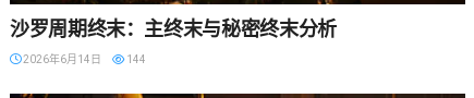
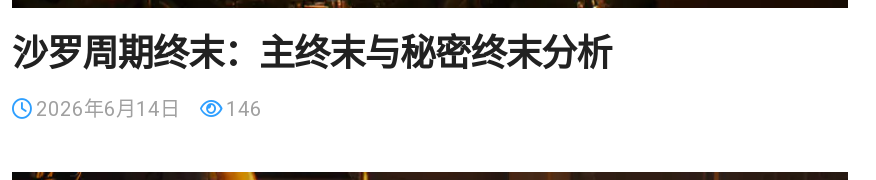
- 2026年6月14日 144
+ 2026年6月14日 146
